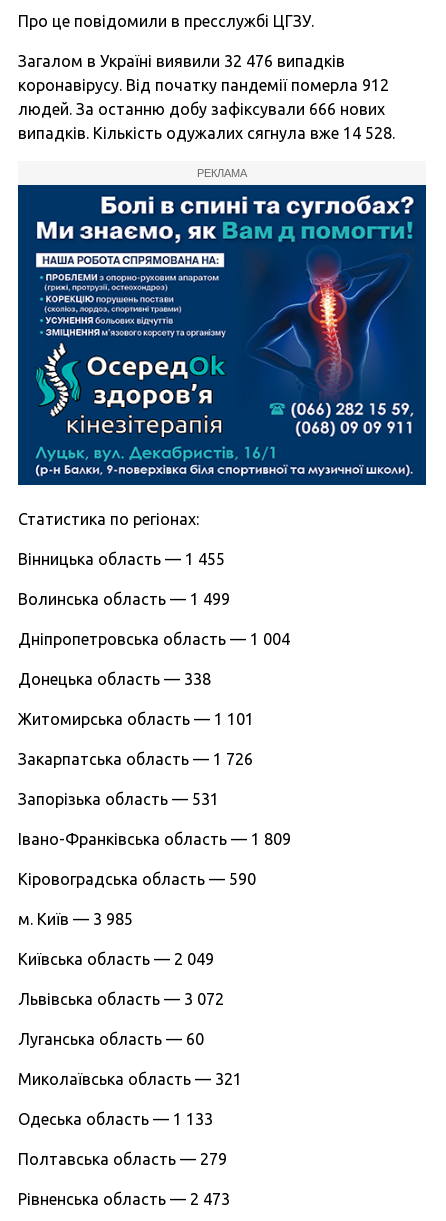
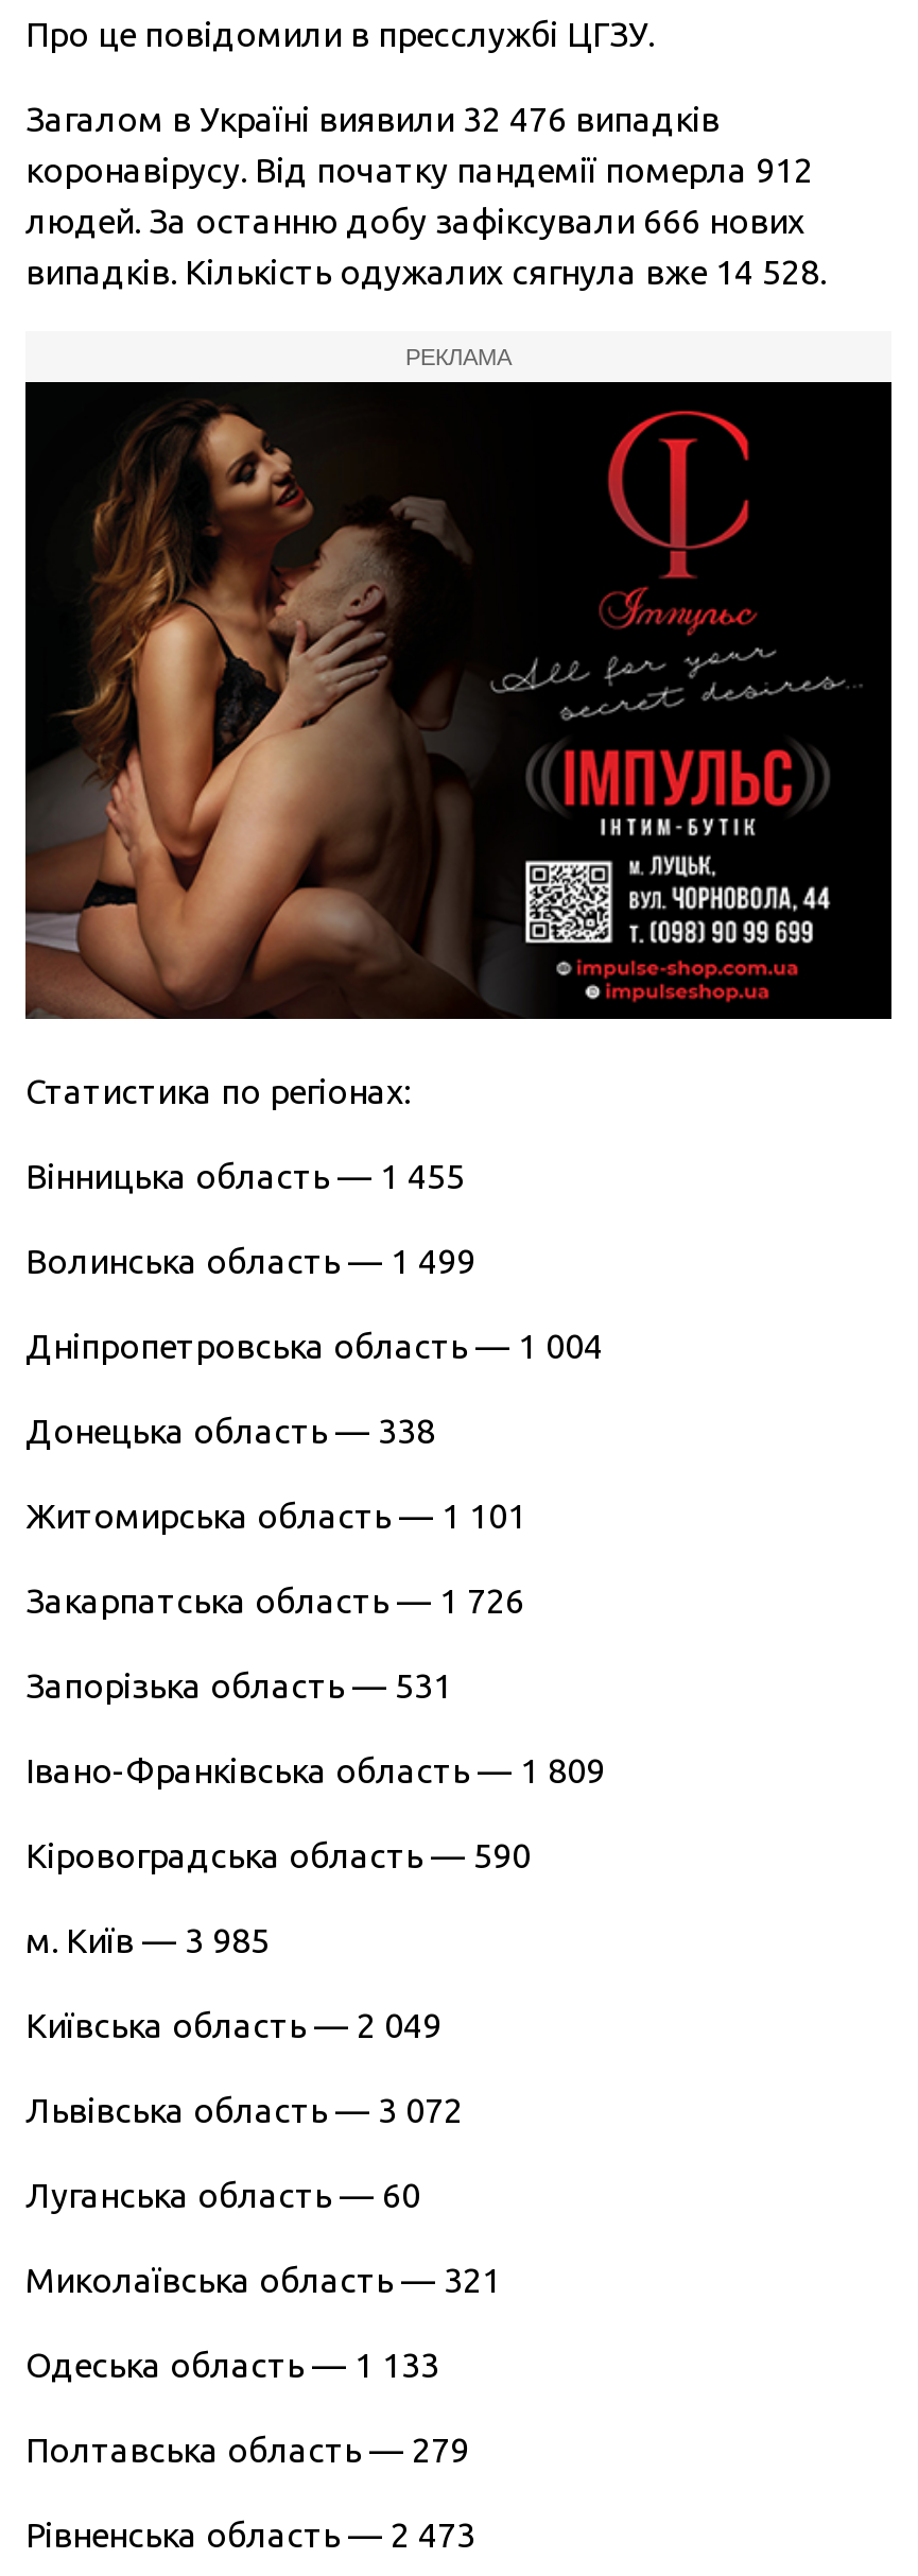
- [image]
+ [image]
